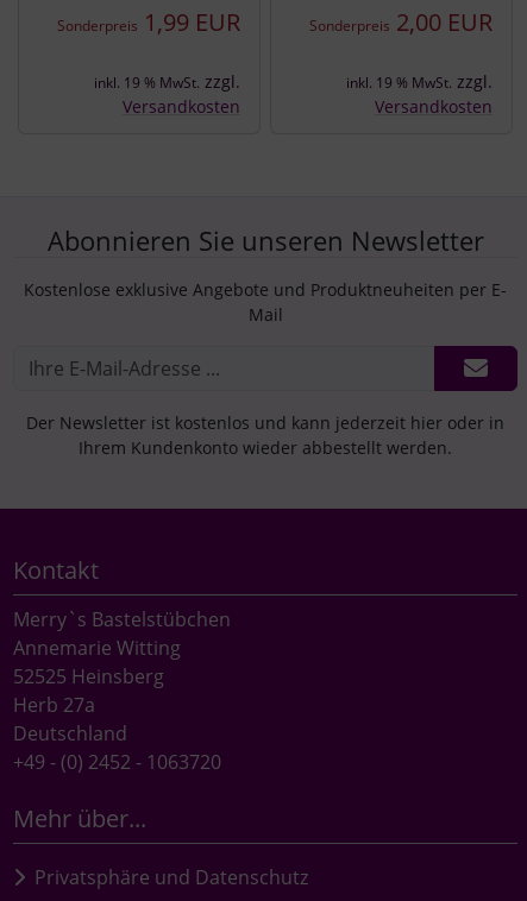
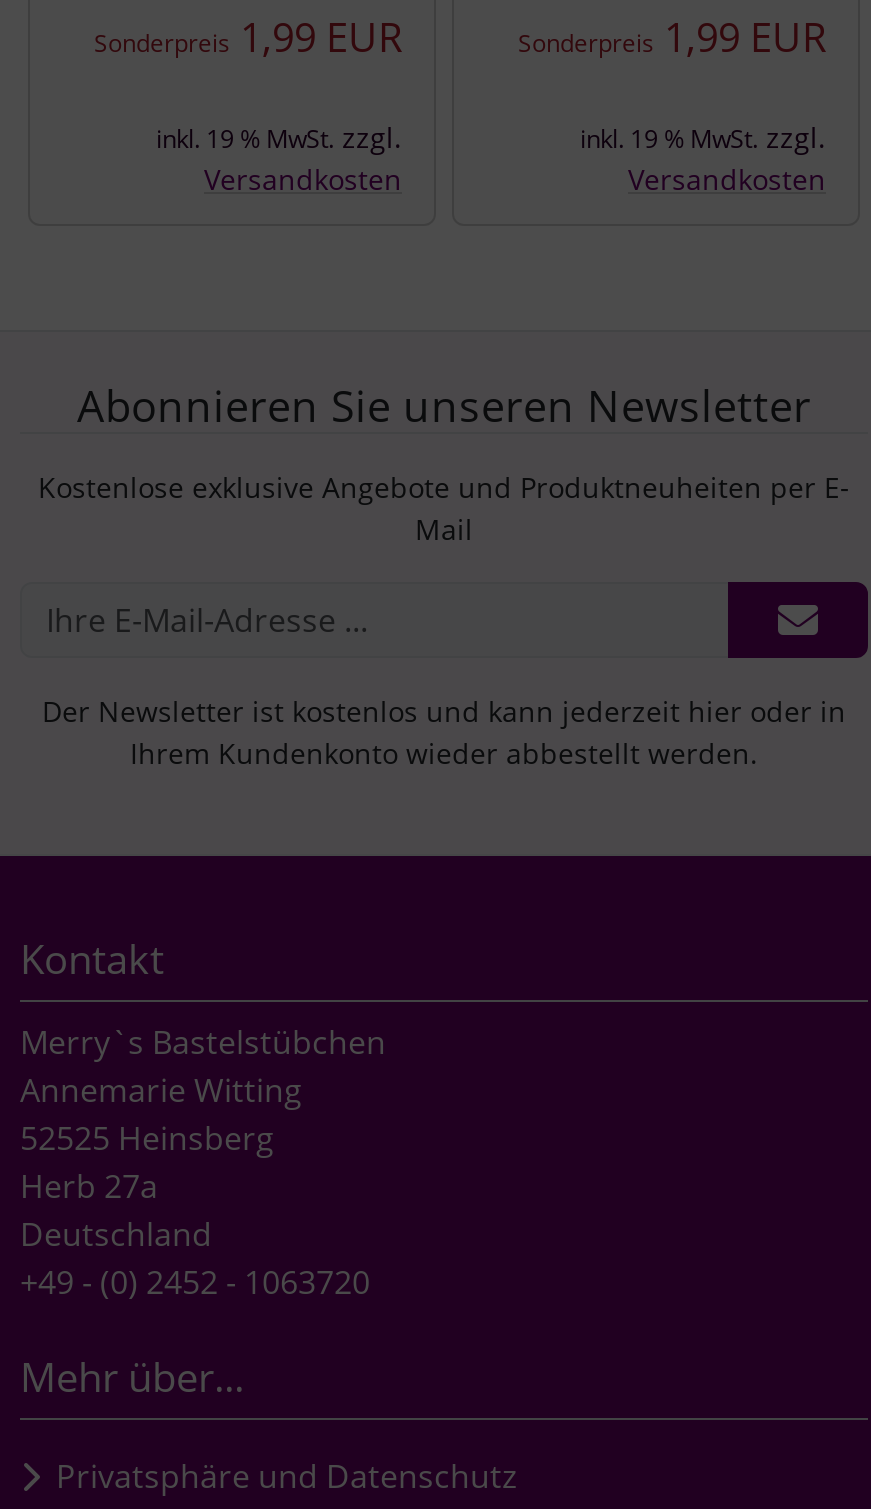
- Sonderpreis 2,00 EUR
+ Sonderpreis 1,99 EUR
